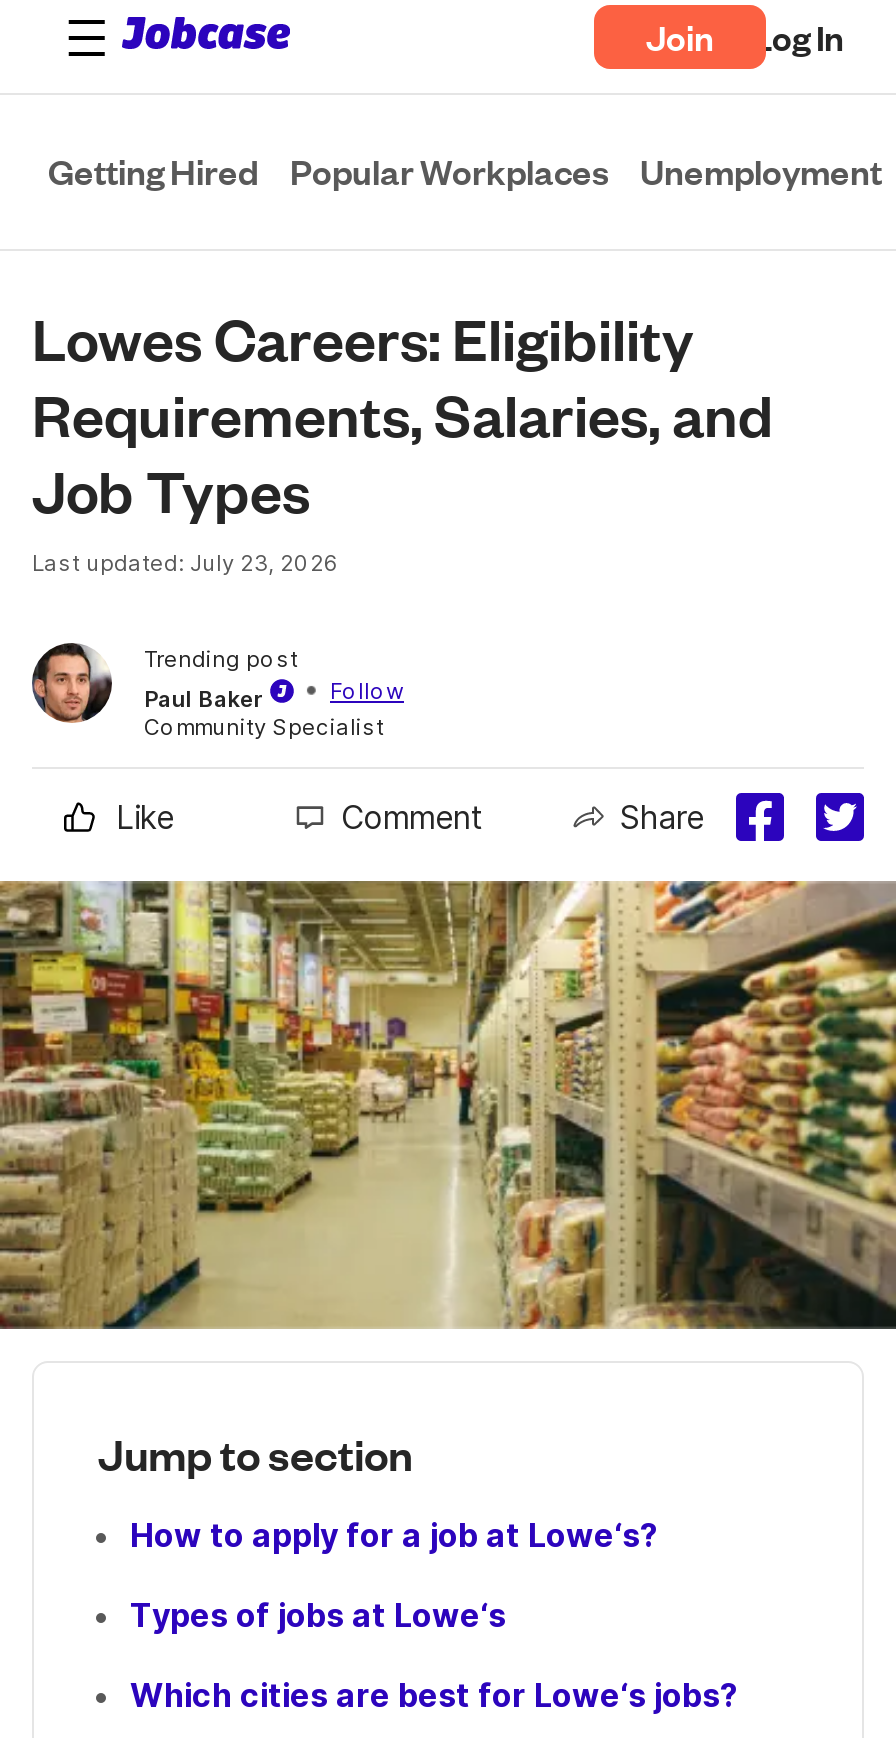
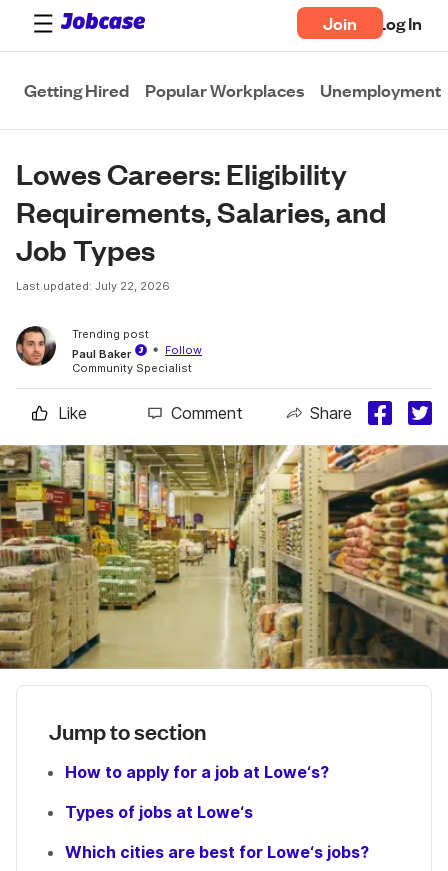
- Last updated: July 23, 2026
+ Last updated: July 22, 2026
